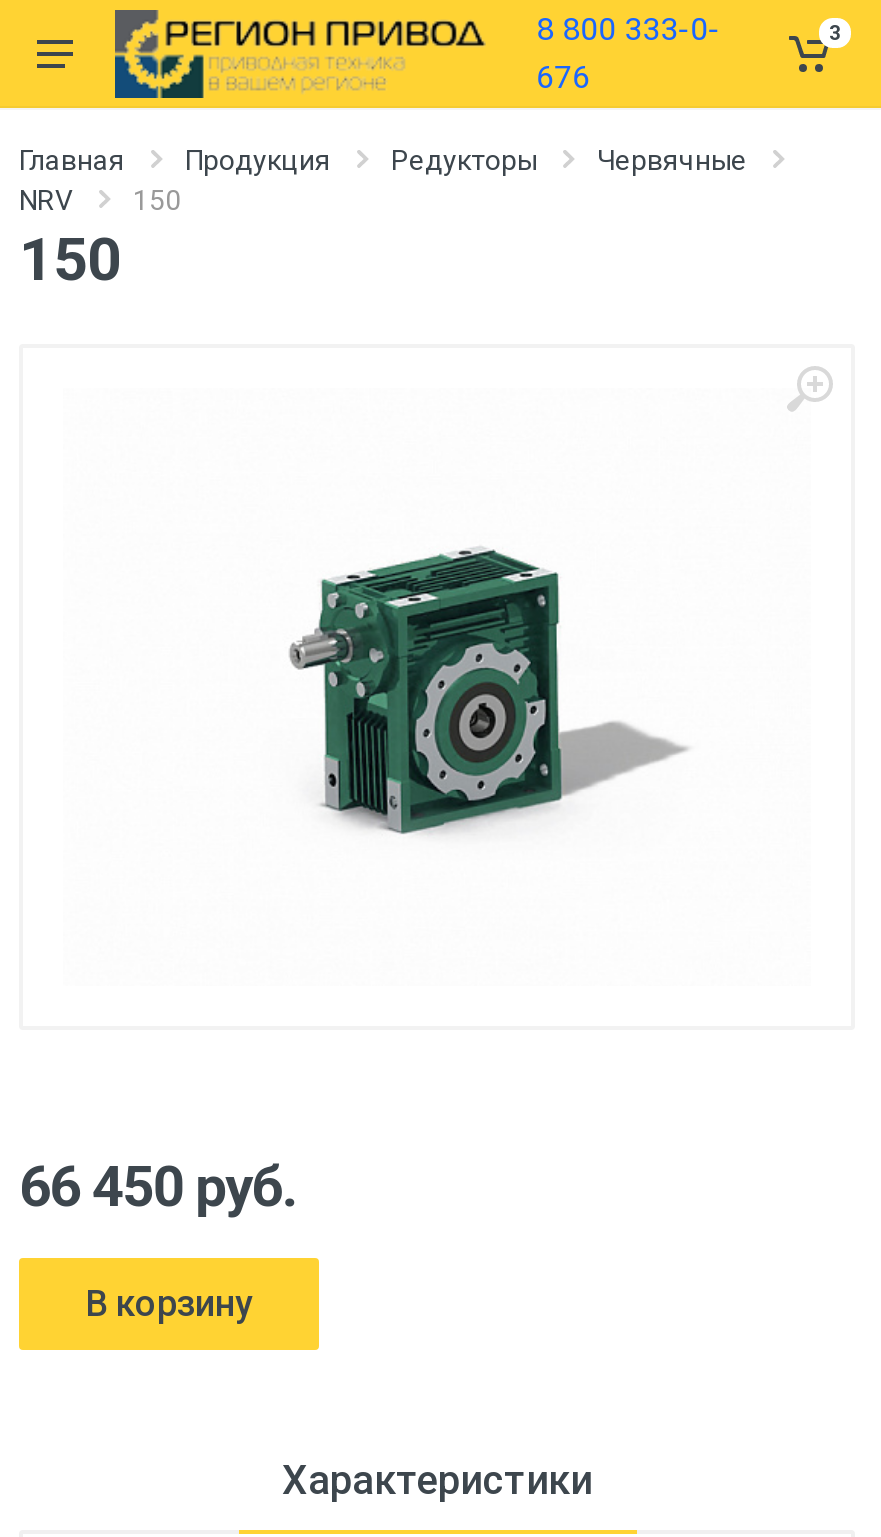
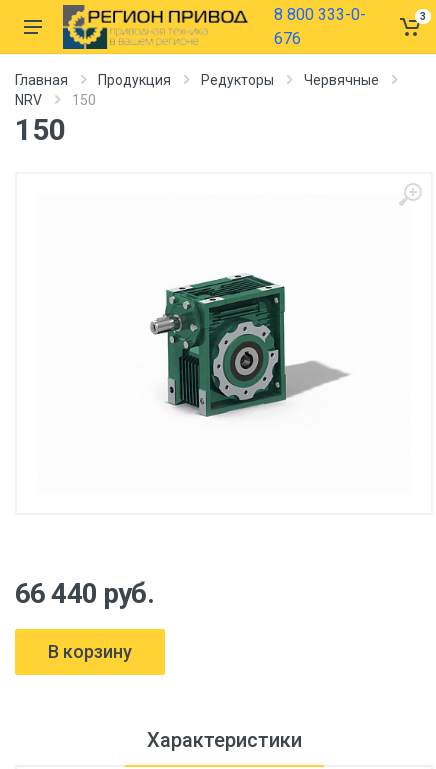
- 66 450 руб.
+ 66 440 руб.
